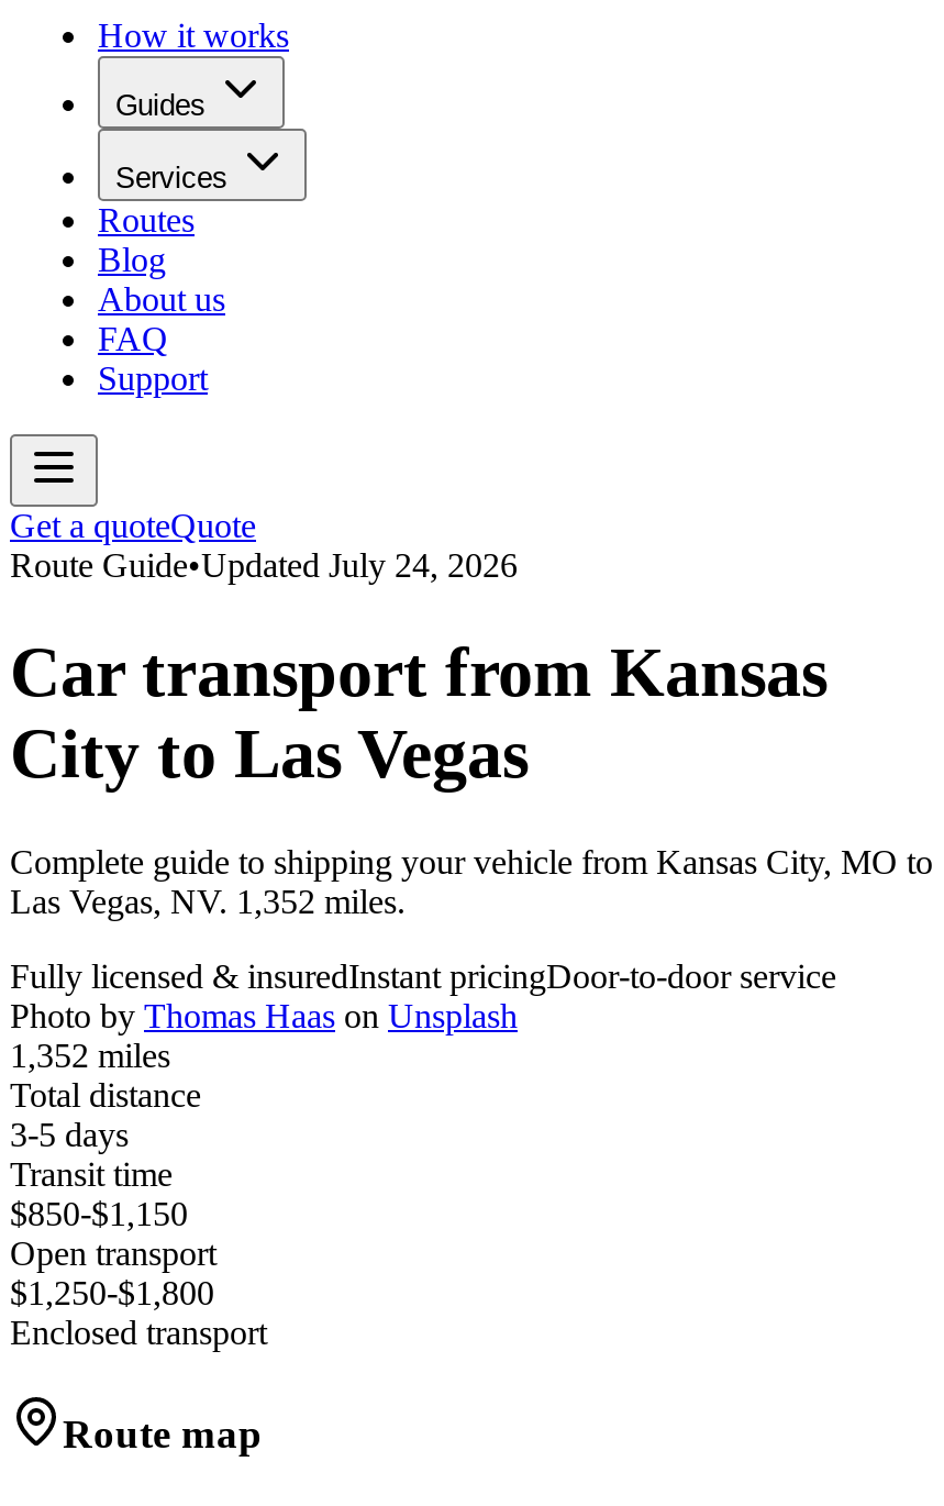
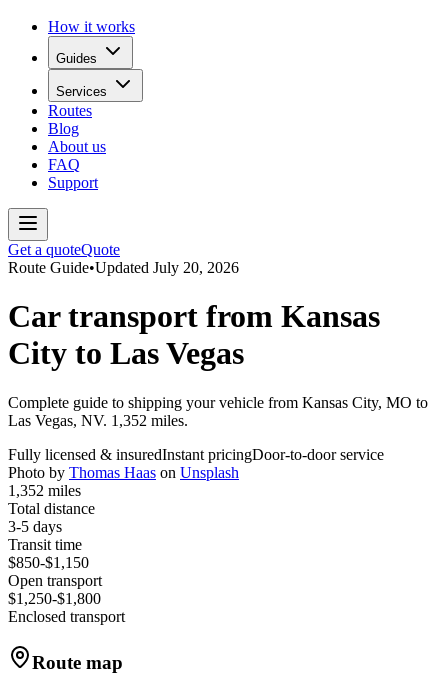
- Route Guide•Updated July 24, 2026
+ Route Guide•Updated July 20, 2026
